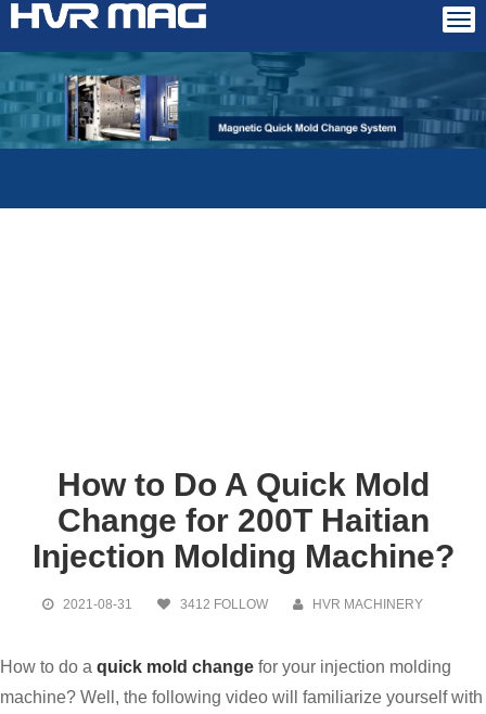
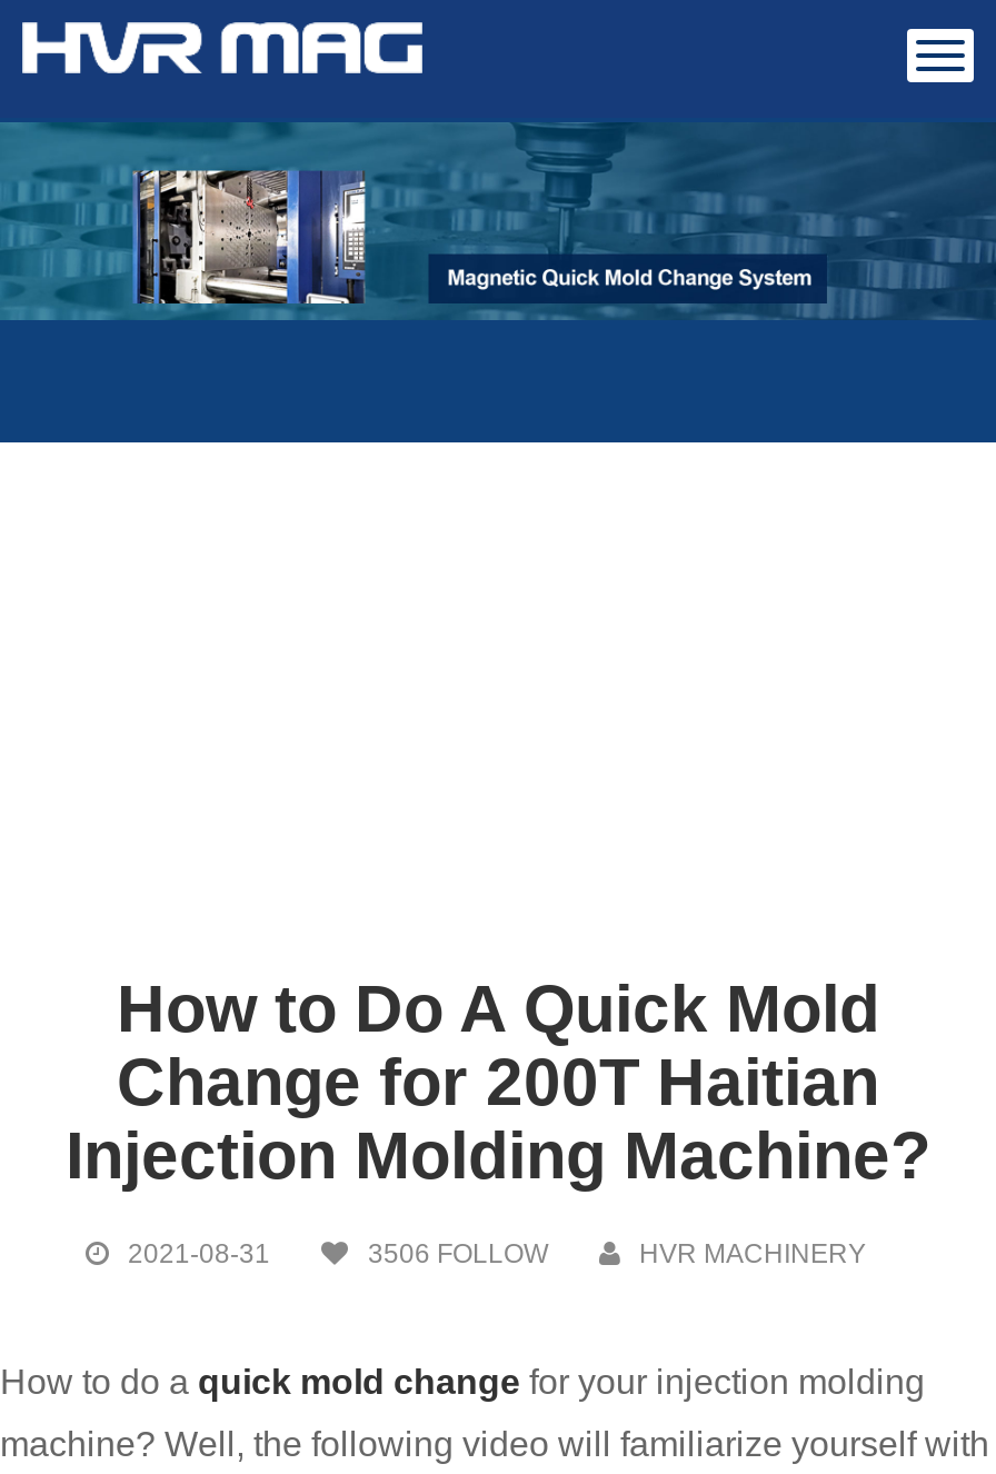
- 3412 FOLLOW
+ 3506 FOLLOW
